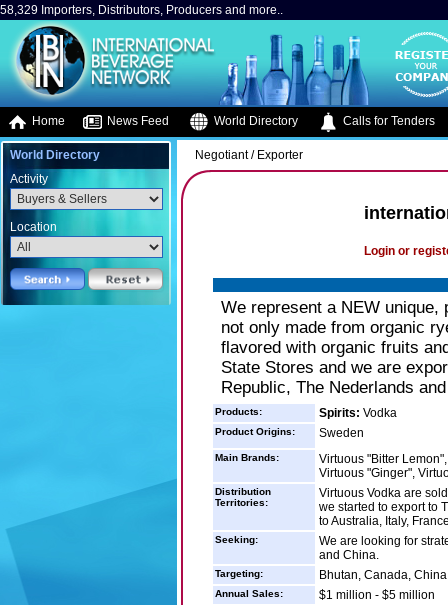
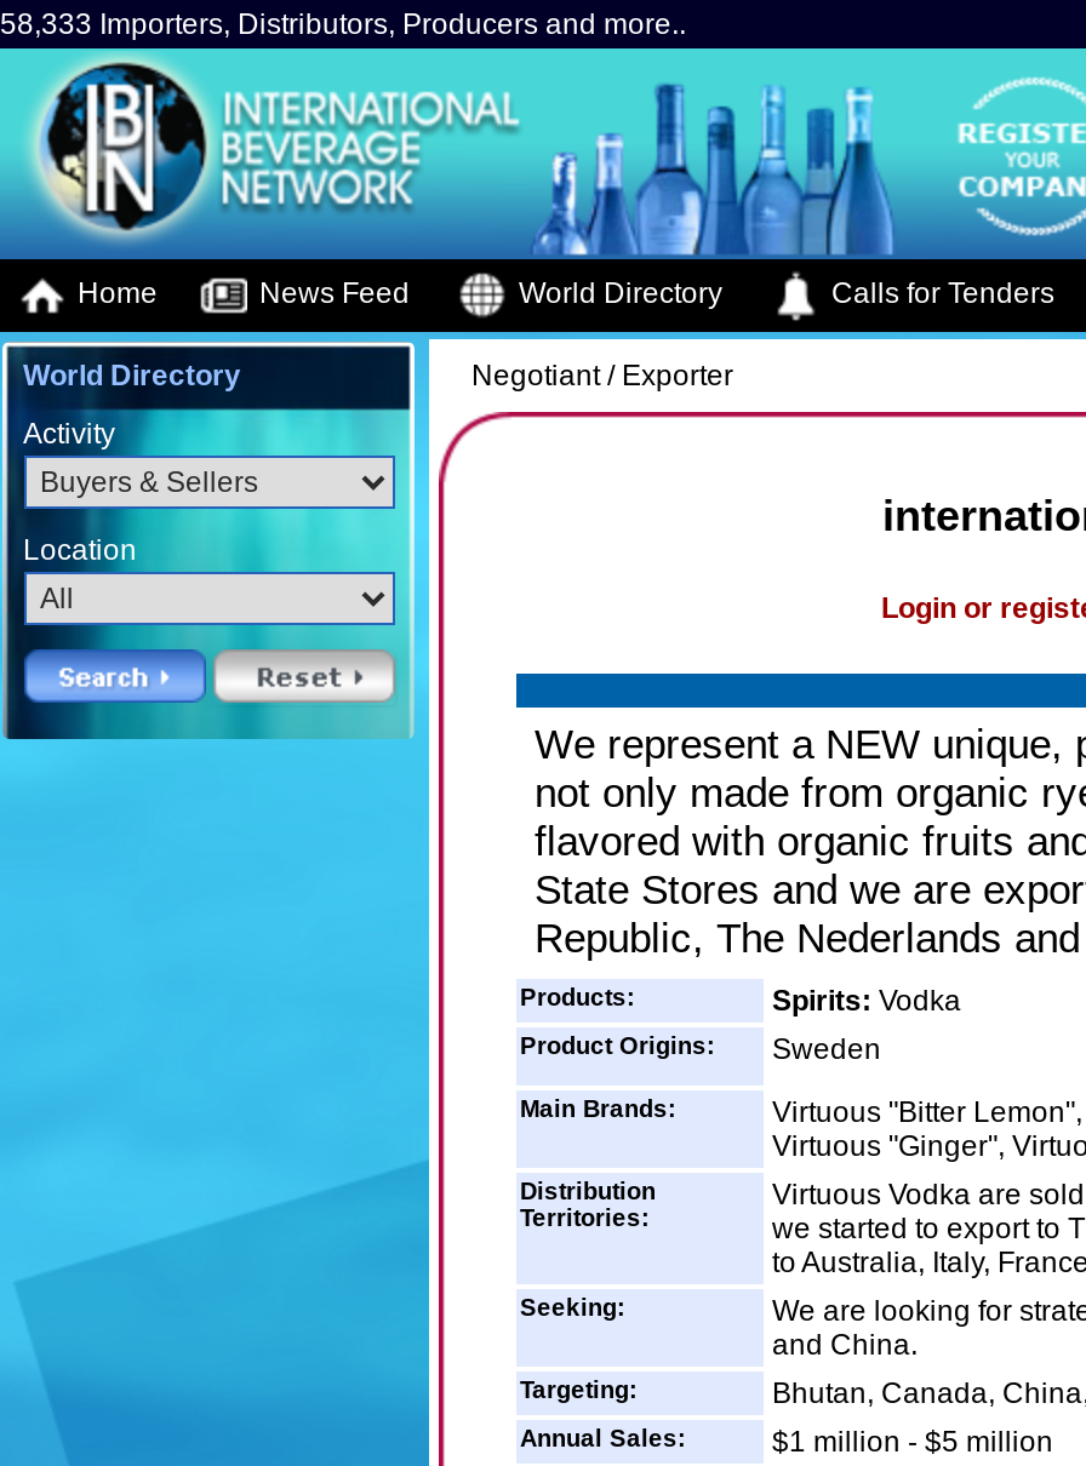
- 58,329 Importers, Distributors, Producers and more..
+ 58,333 Importers, Distributors, Producers and more..
